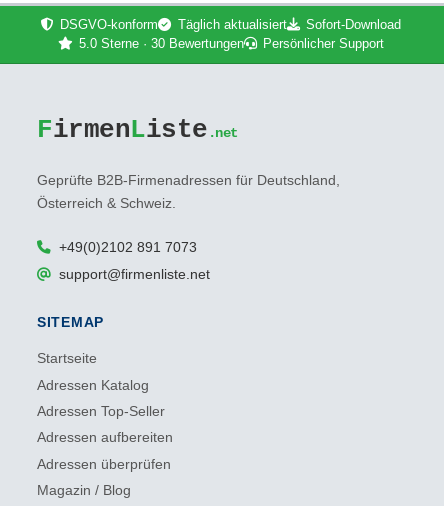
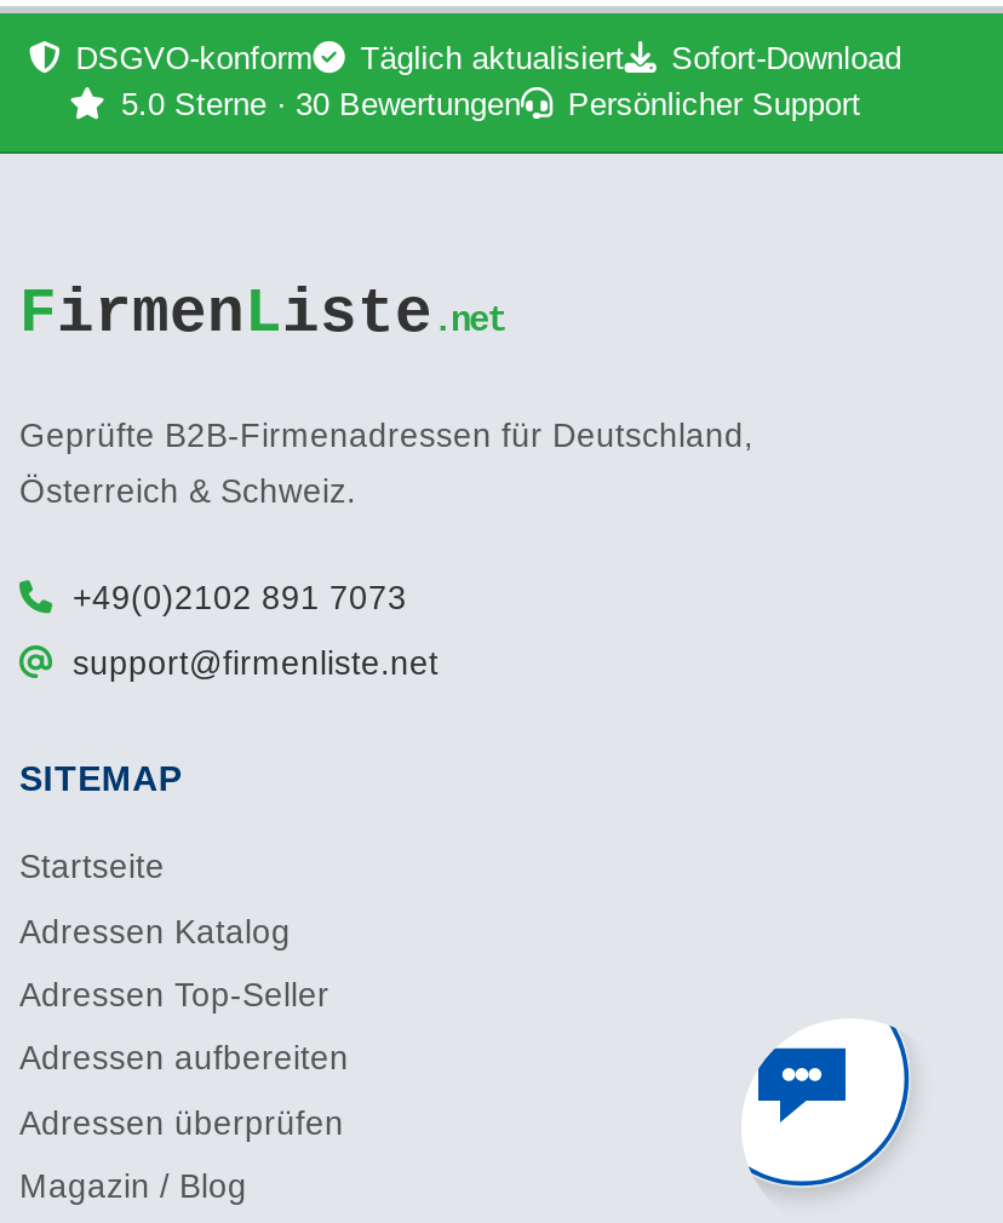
+ [image]
